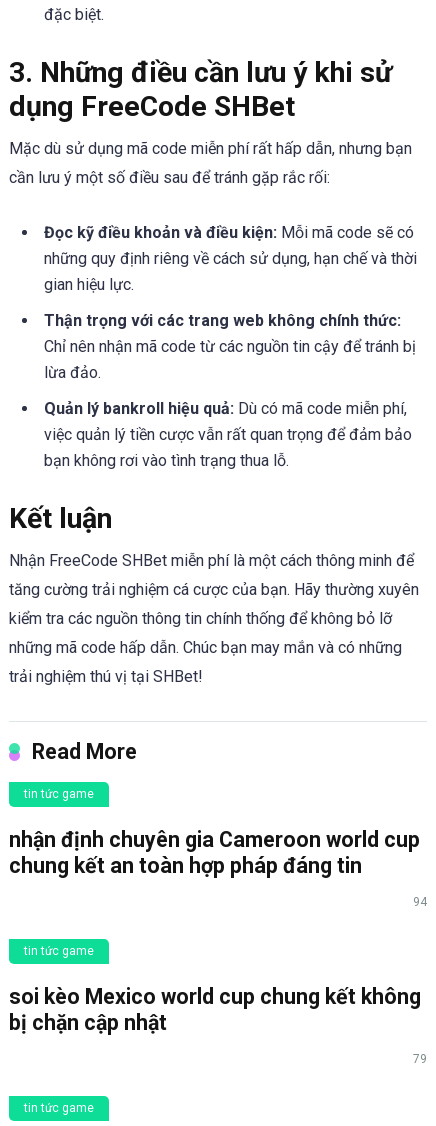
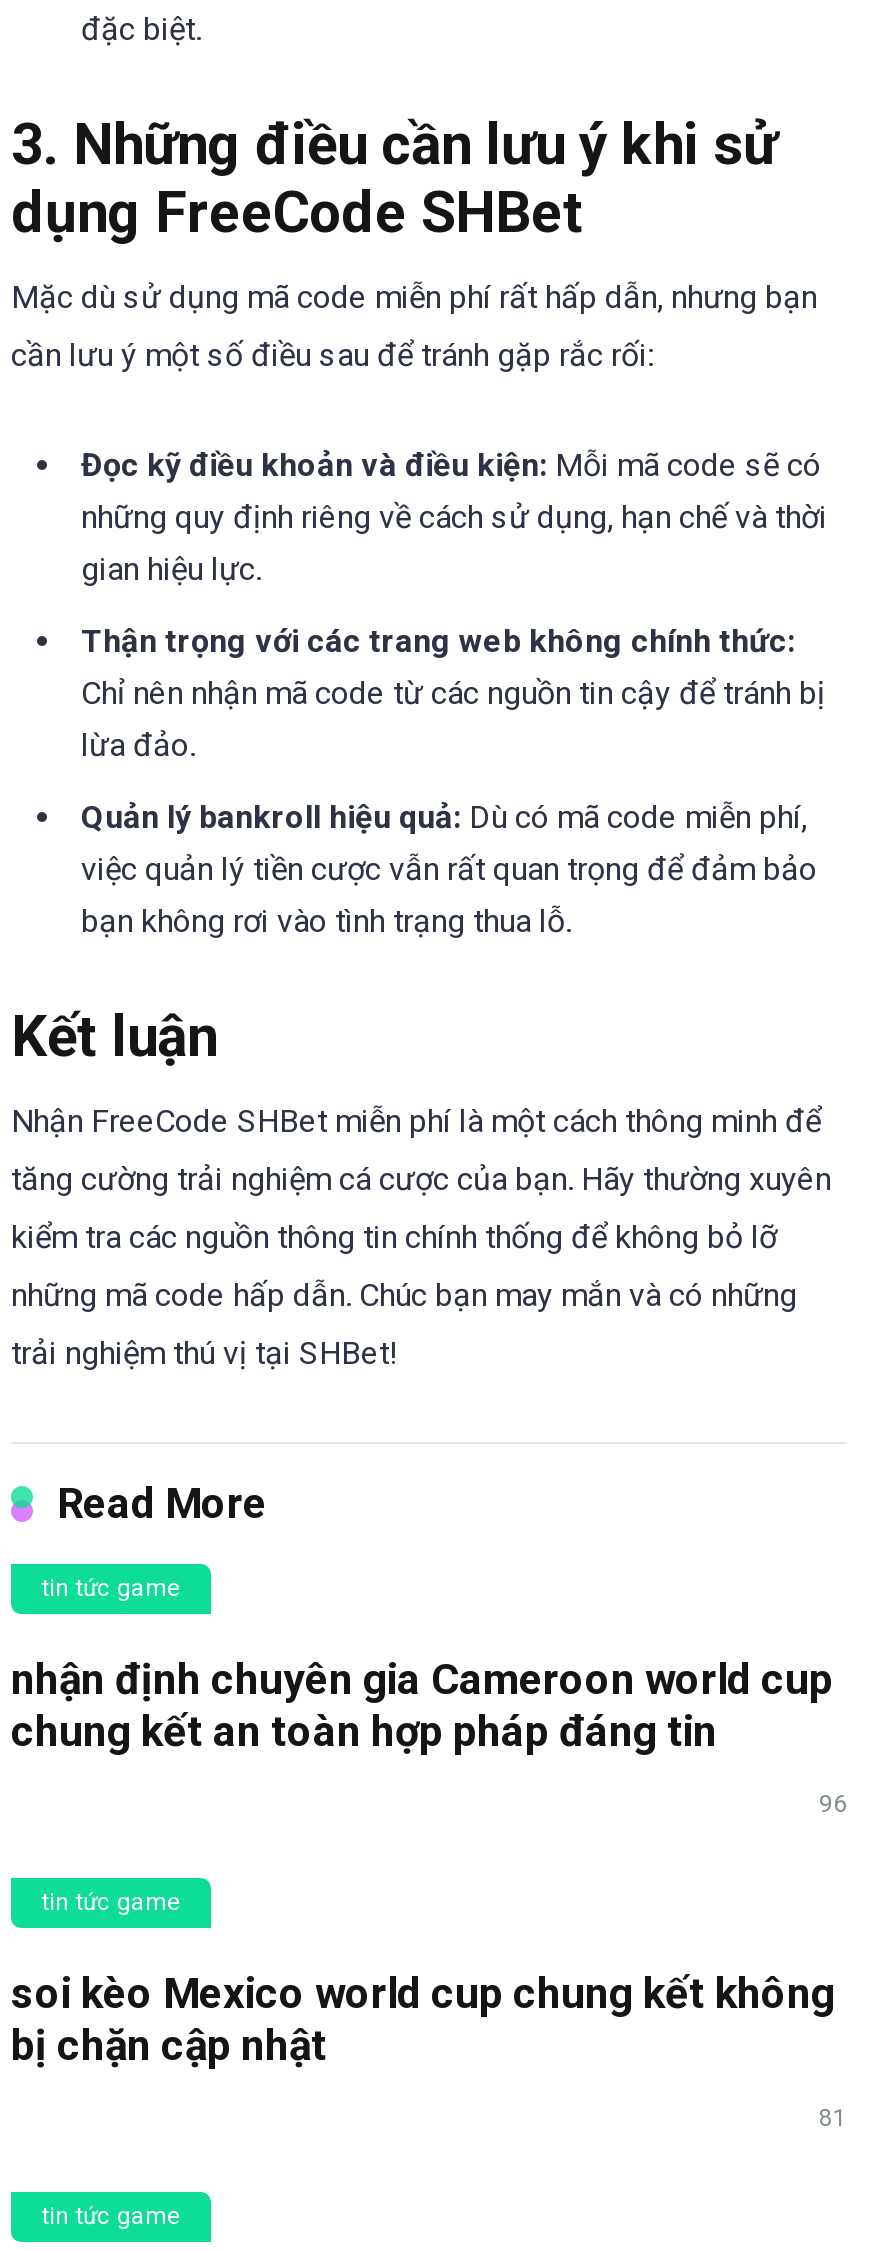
- 94
+ 96

- 79
+ 81
